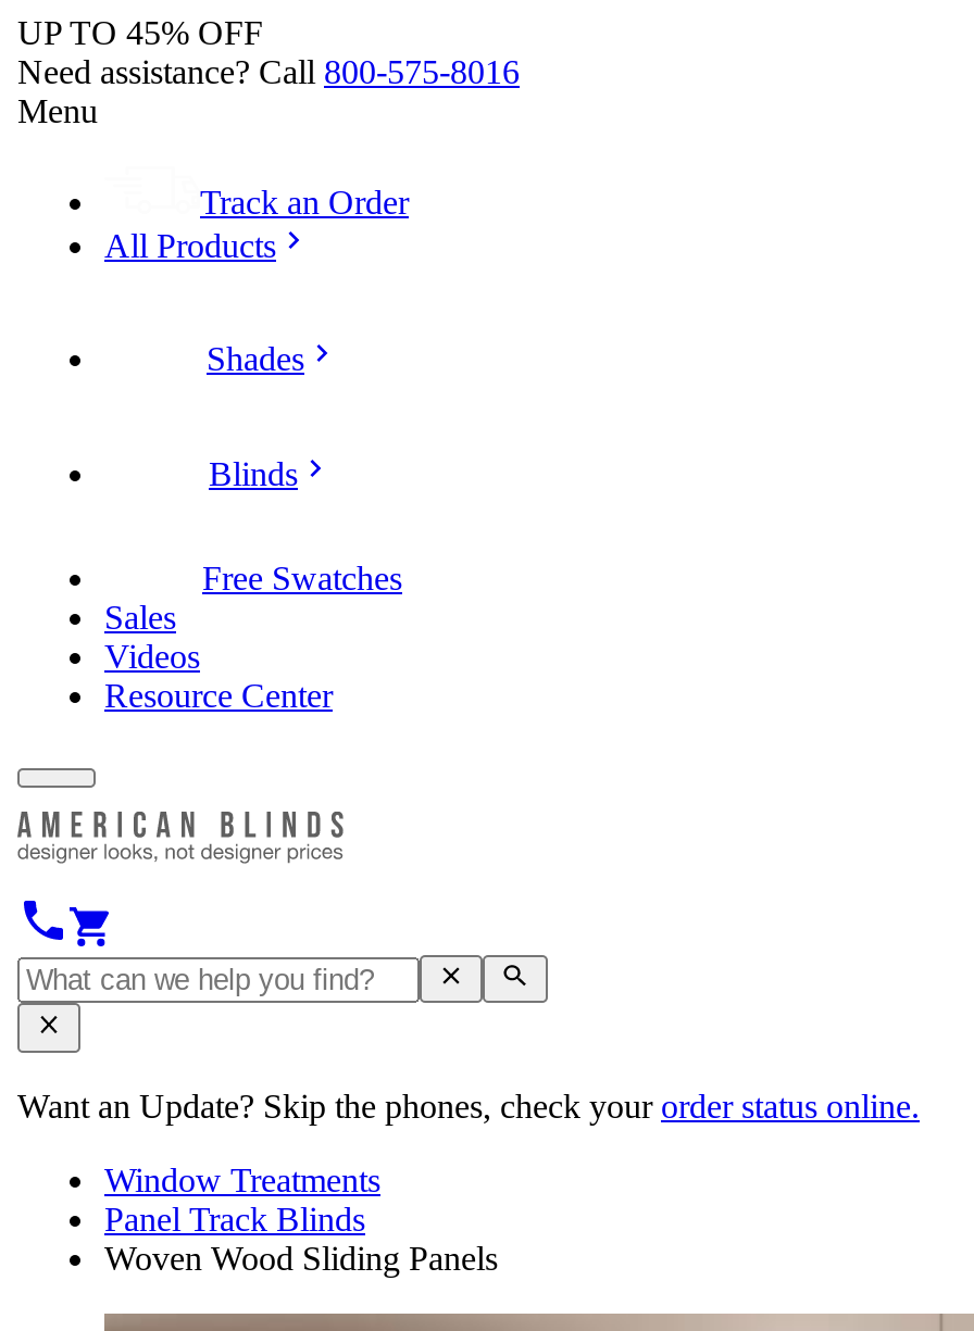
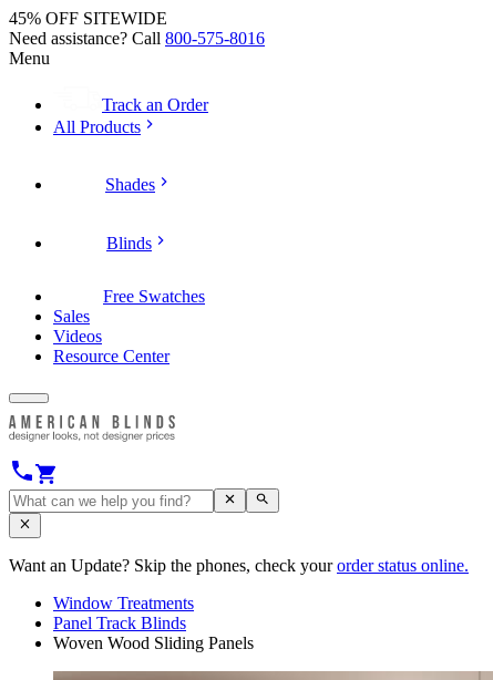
- UP TO 45% OFF
+ 45% OFF SITEWIDE
